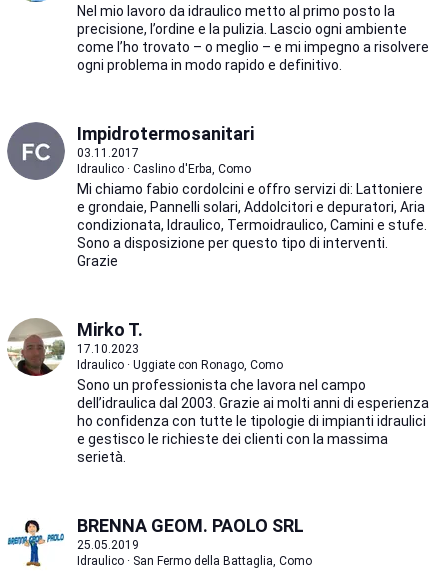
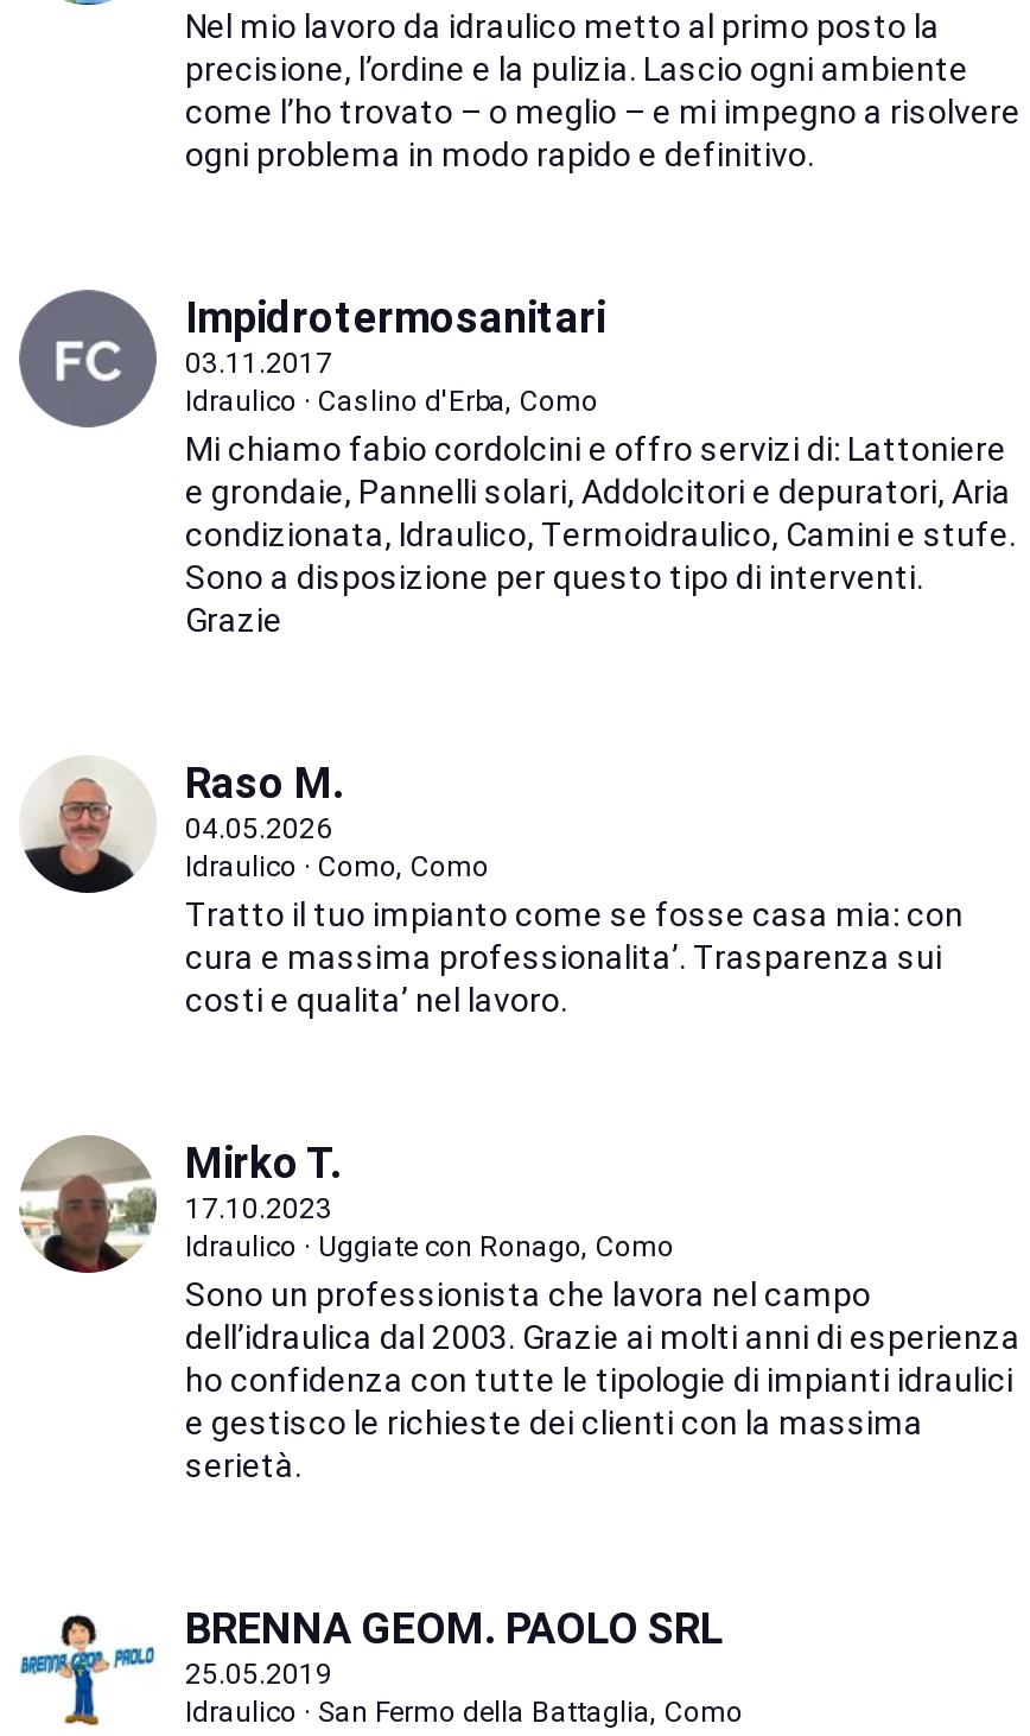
+ [image]
+ Raso M.
+ 04.05.2026
+ Idraulico · Como, Como
+ Tratto il tuo impianto come se fosse casa mia: con
+ cura e massima professionalita’. Trasparenza sui
+ costi e qualita’ nel lavoro.
